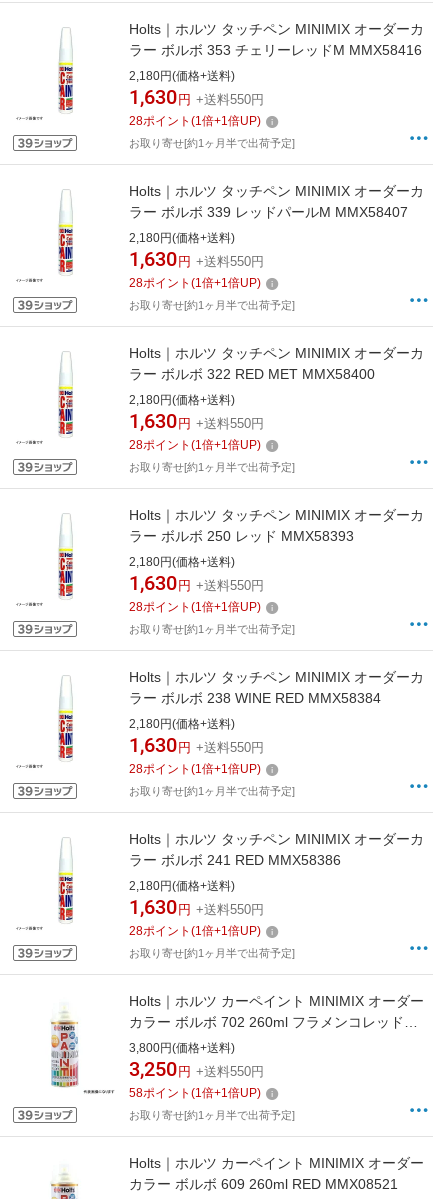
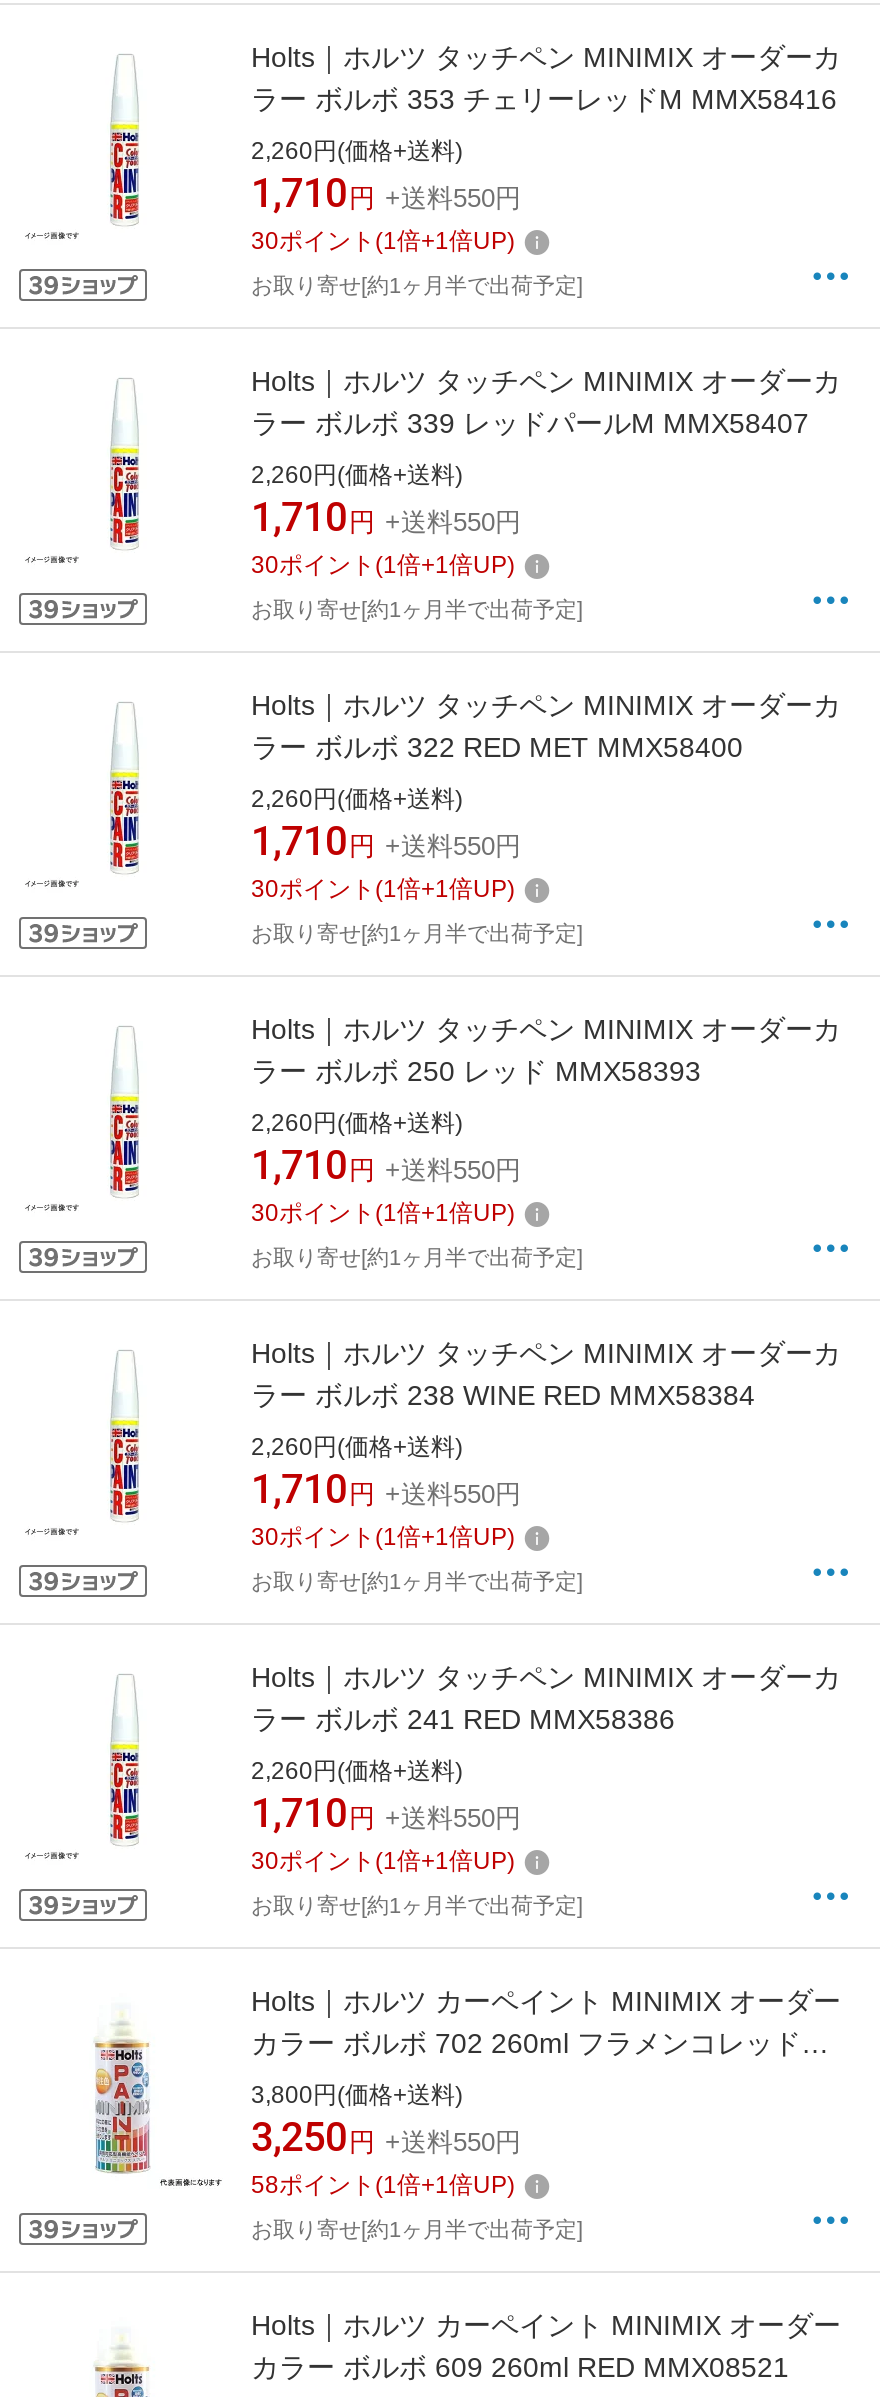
- 2,180円(価格+送料)
+ 2,260円(価格+送料)

- 1,630円 +送料550円
+ 1,710円 +送料550円

- 28ポイント(1倍+1倍UP)
+ 30ポイント(1倍+1倍UP)

- 2,180円(価格+送料)
+ 2,260円(価格+送料)

- 1,630円 +送料550円
+ 1,710円 +送料550円

- 28ポイント(1倍+1倍UP)
+ 30ポイント(1倍+1倍UP)

- 2,180円(価格+送料)
+ 2,260円(価格+送料)

- 1,630円 +送料550円
+ 1,710円 +送料550円

- 28ポイント(1倍+1倍UP)
+ 30ポイント(1倍+1倍UP)

- 2,180円(価格+送料)
+ 2,260円(価格+送料)

- 1,630円 +送料550円
+ 1,710円 +送料550円

- 28ポイント(1倍+1倍UP)
+ 30ポイント(1倍+1倍UP)

- 2,180円(価格+送料)
+ 2,260円(価格+送料)

- 1,630円 +送料550円
+ 1,710円 +送料550円

- 28ポイント(1倍+1倍UP)
+ 30ポイント(1倍+1倍UP)

- 2,180円(価格+送料)
+ 2,260円(価格+送料)

- 1,630円 +送料550円
+ 1,710円 +送料550円

- 28ポイント(1倍+1倍UP)
+ 30ポイント(1倍+1倍UP)
